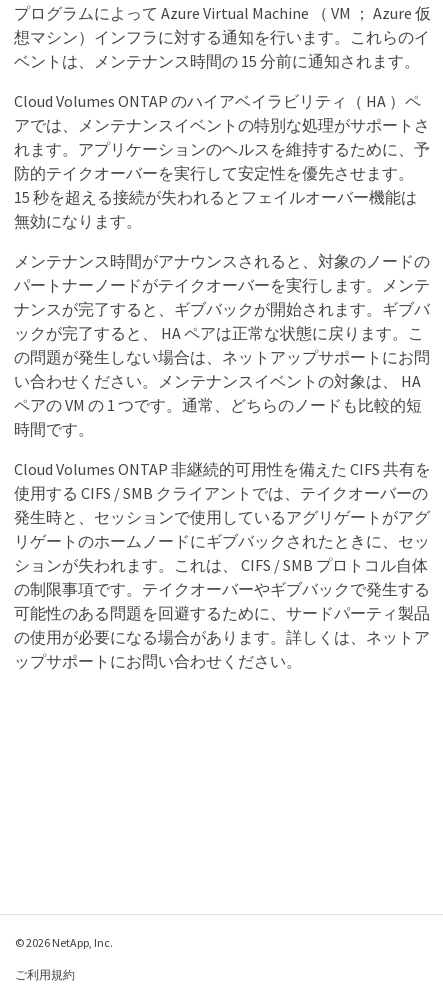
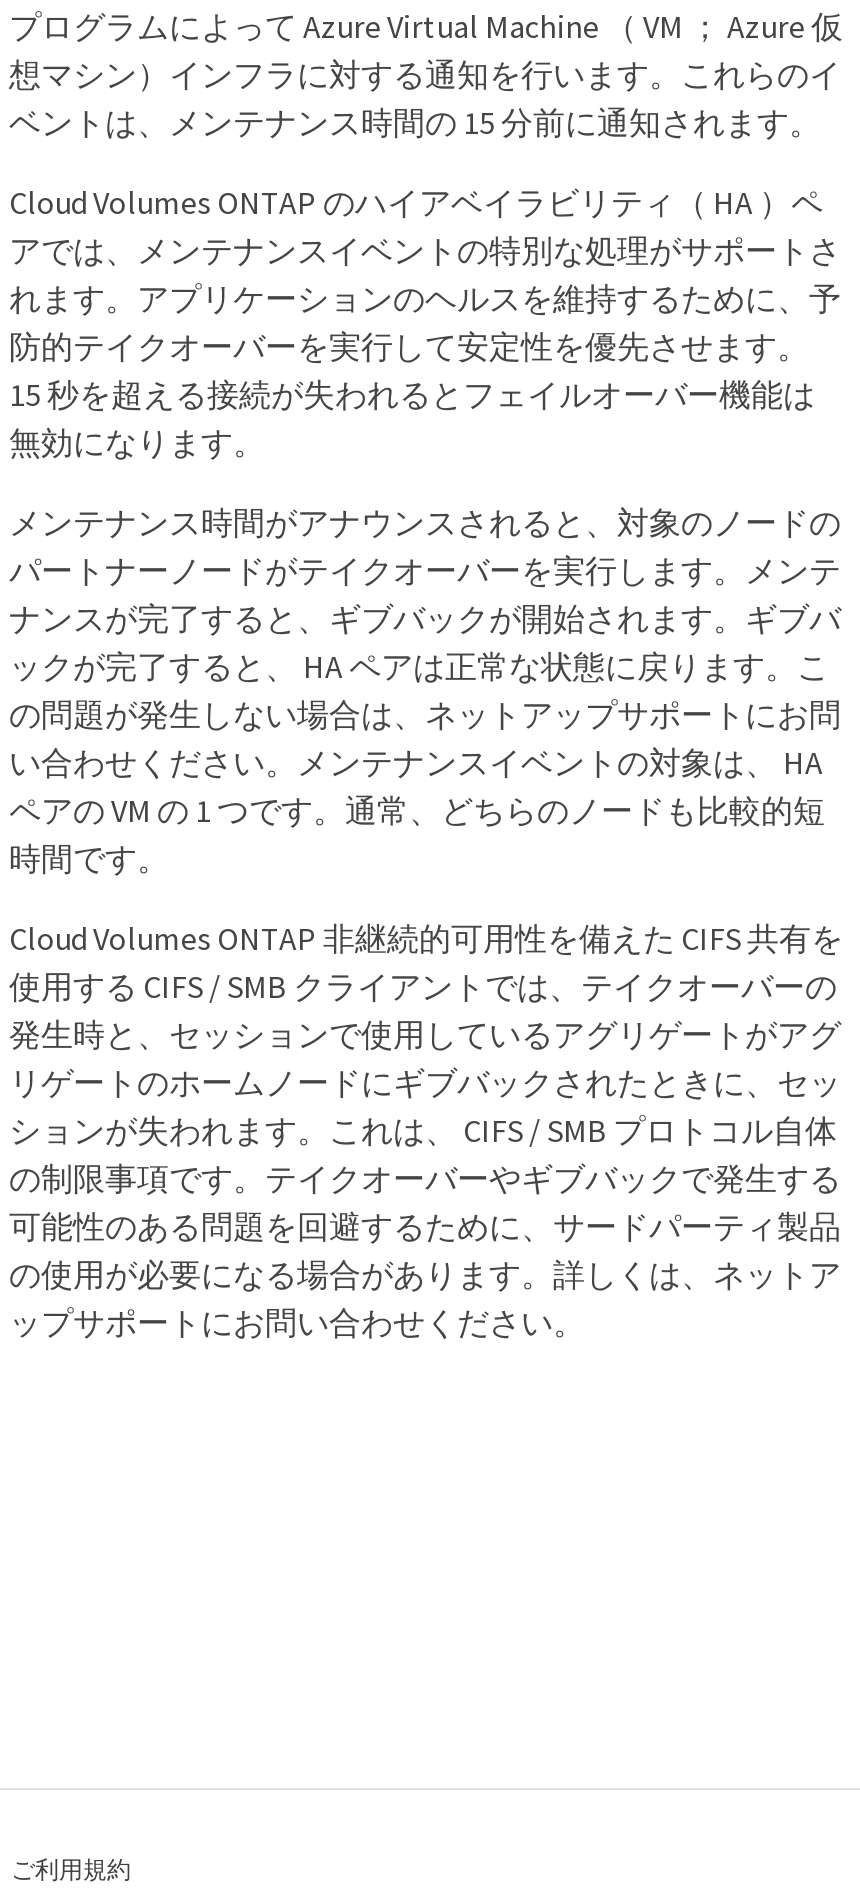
- © 2026 NetApp, Inc.
